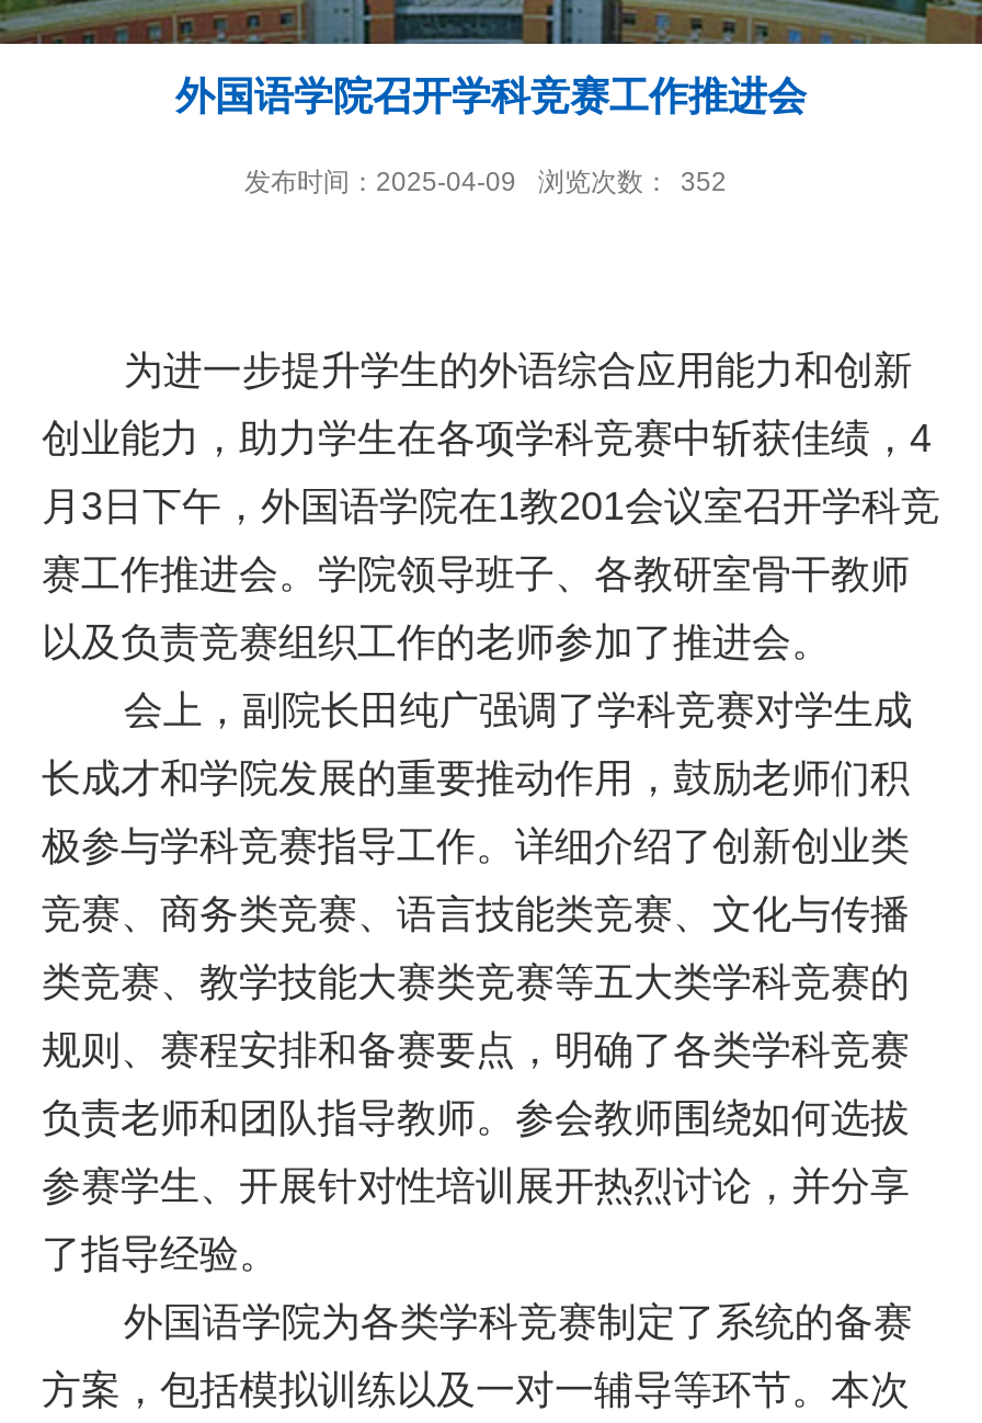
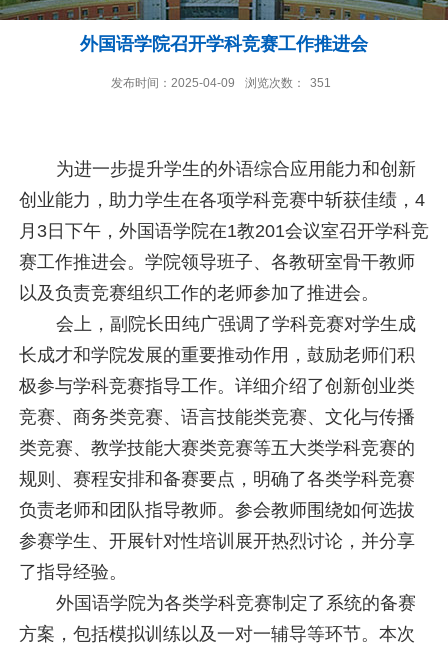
- 发布时间：2025-04-09 浏览次数： 352
+ 发布时间：2025-04-09 浏览次数： 351
